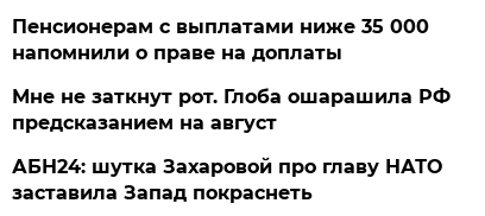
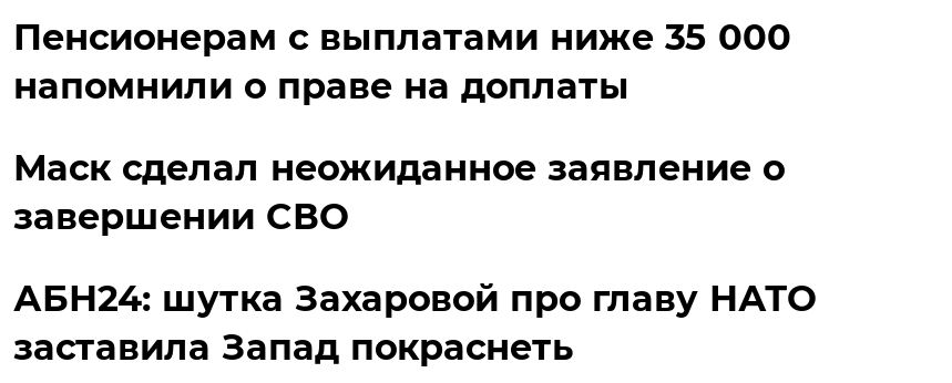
- Мне не заткнут рот. Глоба ошарашила РФ
- предсказанием на август
+ Маск сделал неожиданное заявление о
+ завершении СВО
